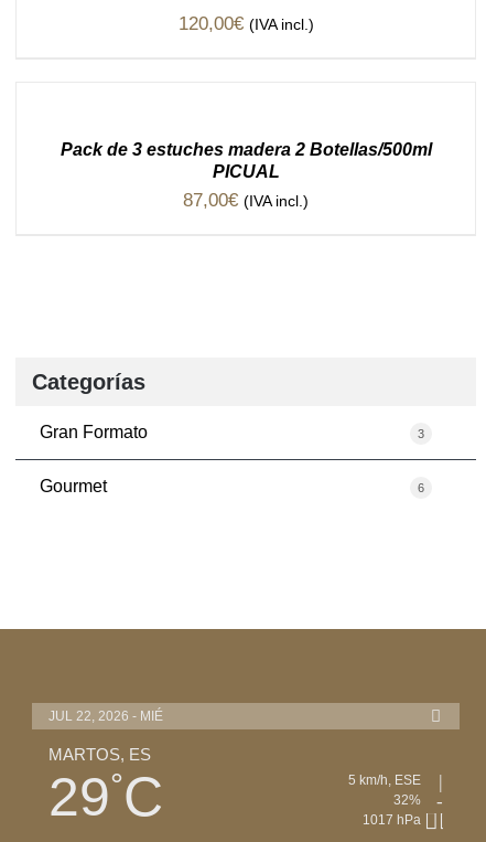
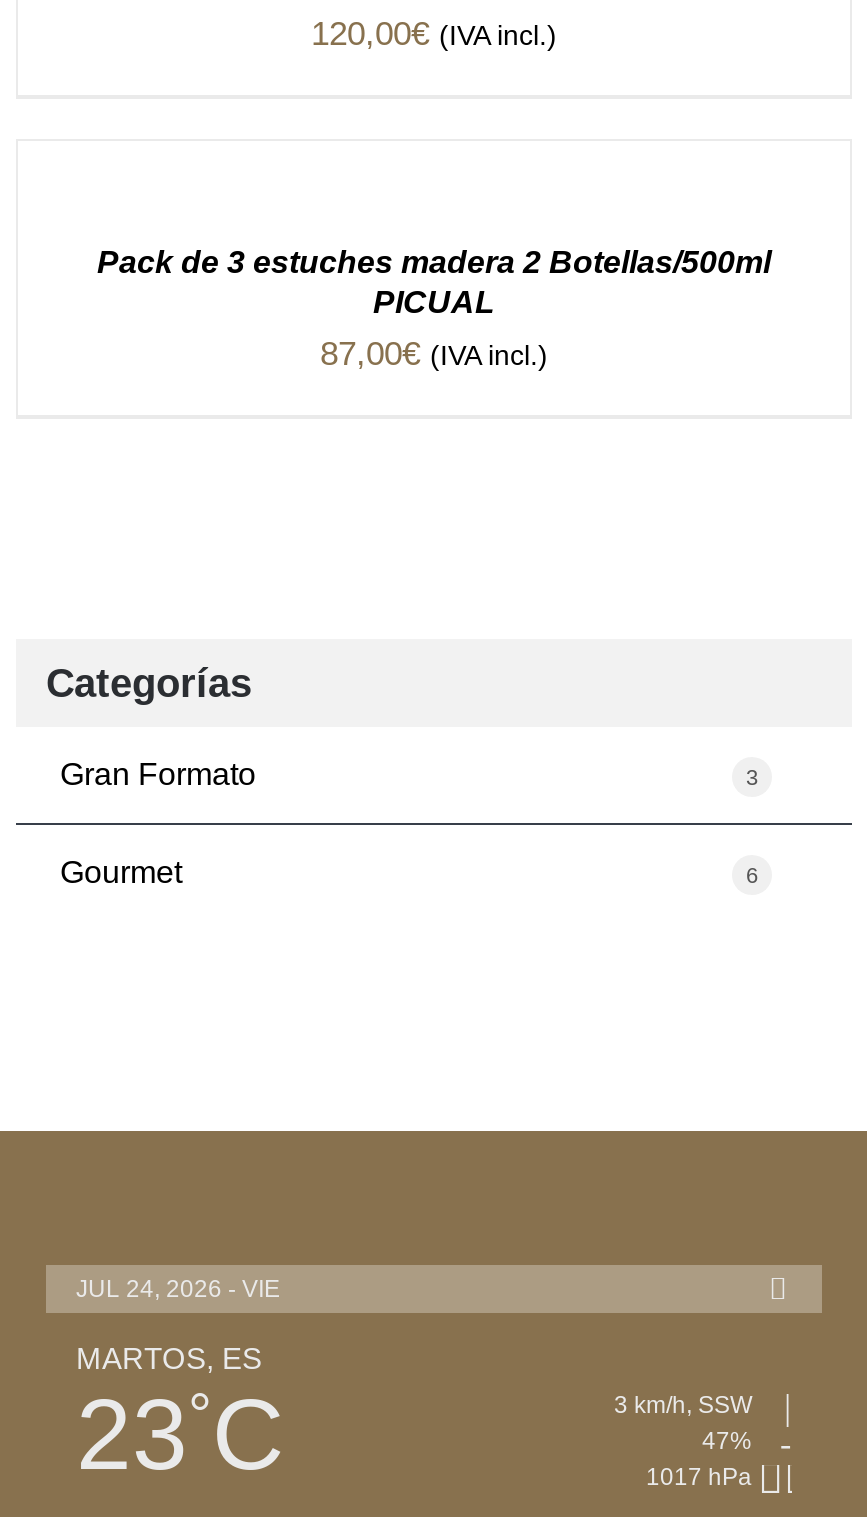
- JUL 22, 2026 - MIÉ
+ JUL 24, 2026 - VIE

- 29°C
+ 23°C

- 5 km/h, ESE
+ 3 km/h, SSW

- 32%
+ 47%
